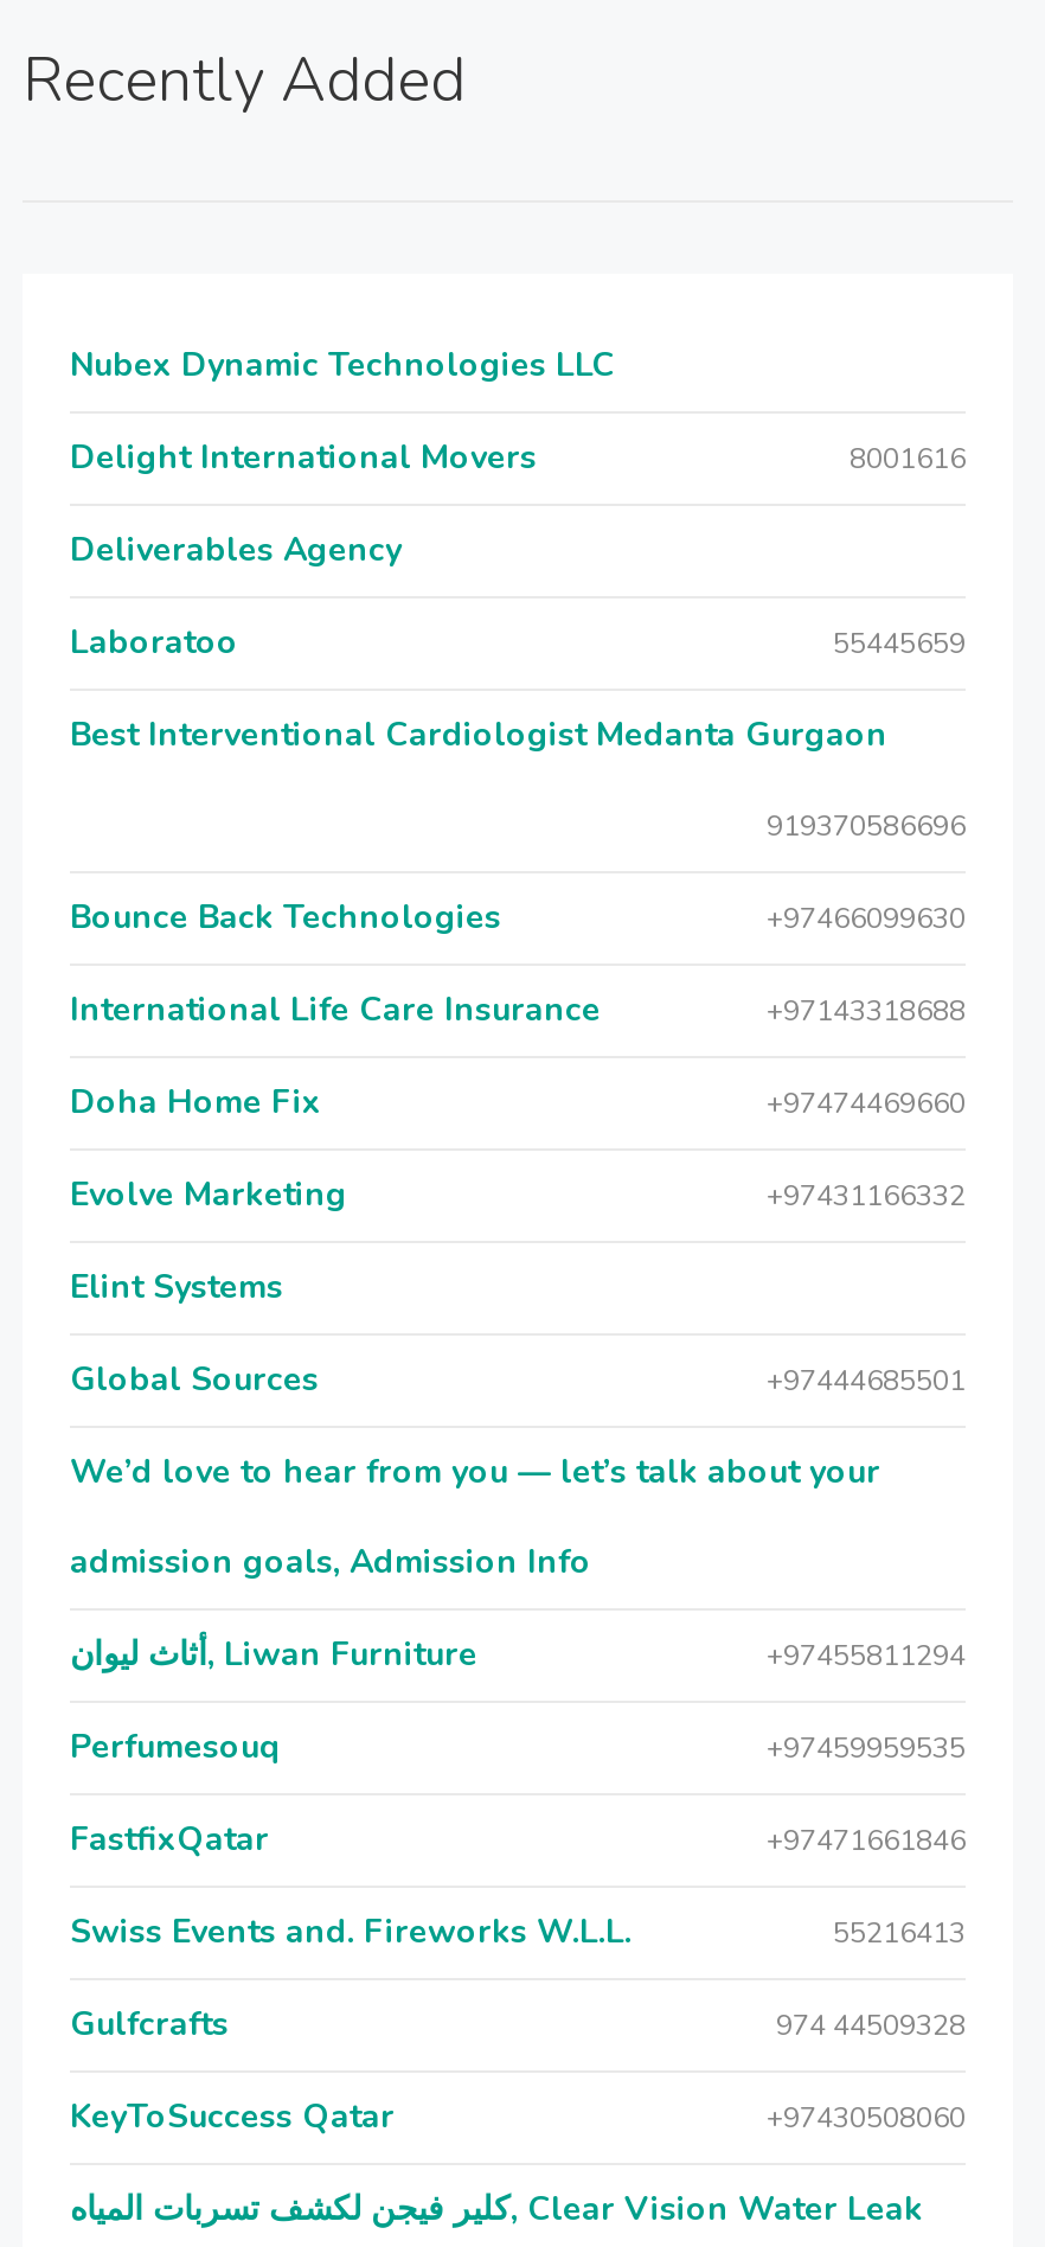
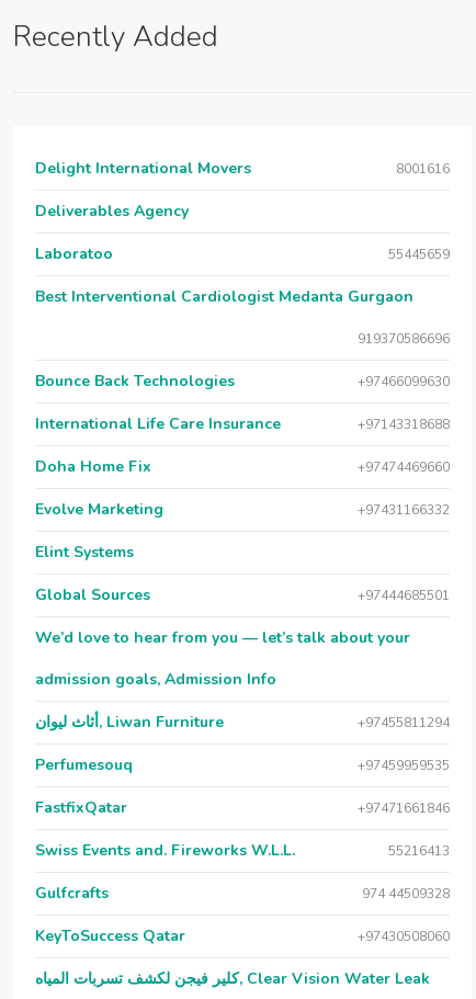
- Nubex Dynamic Technologies LLC
